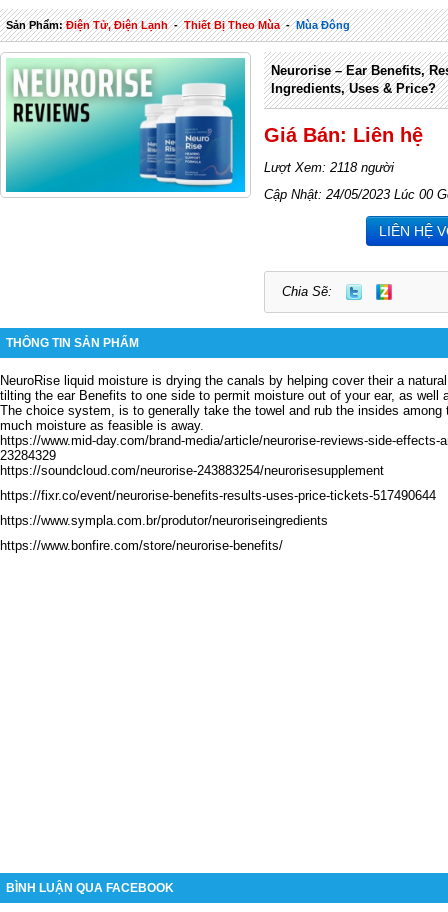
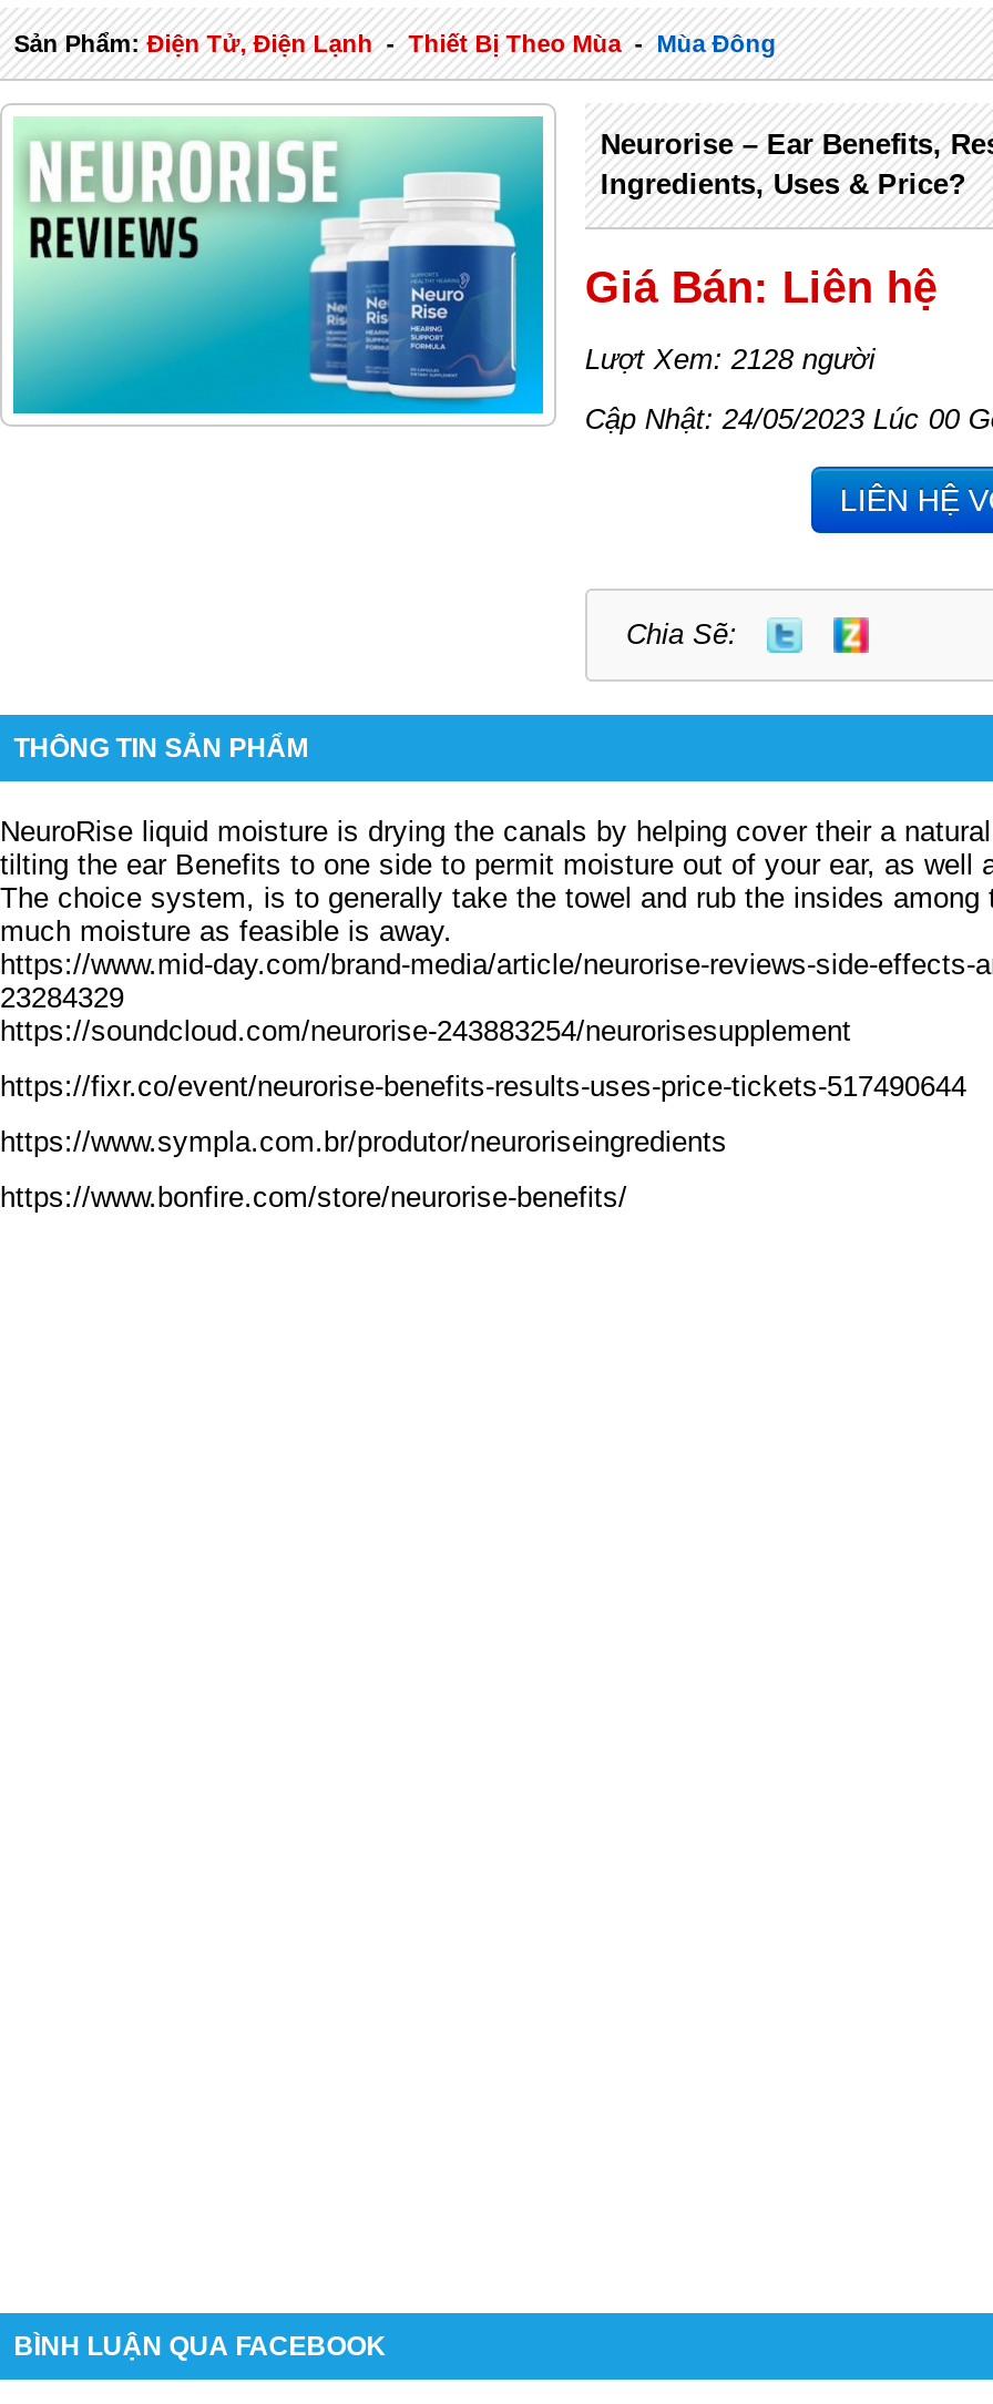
- Lượt Xem: 2118 người
+ Lượt Xem: 2128 người
